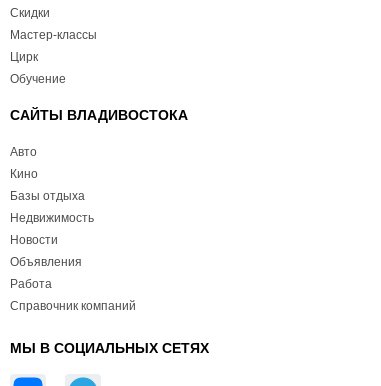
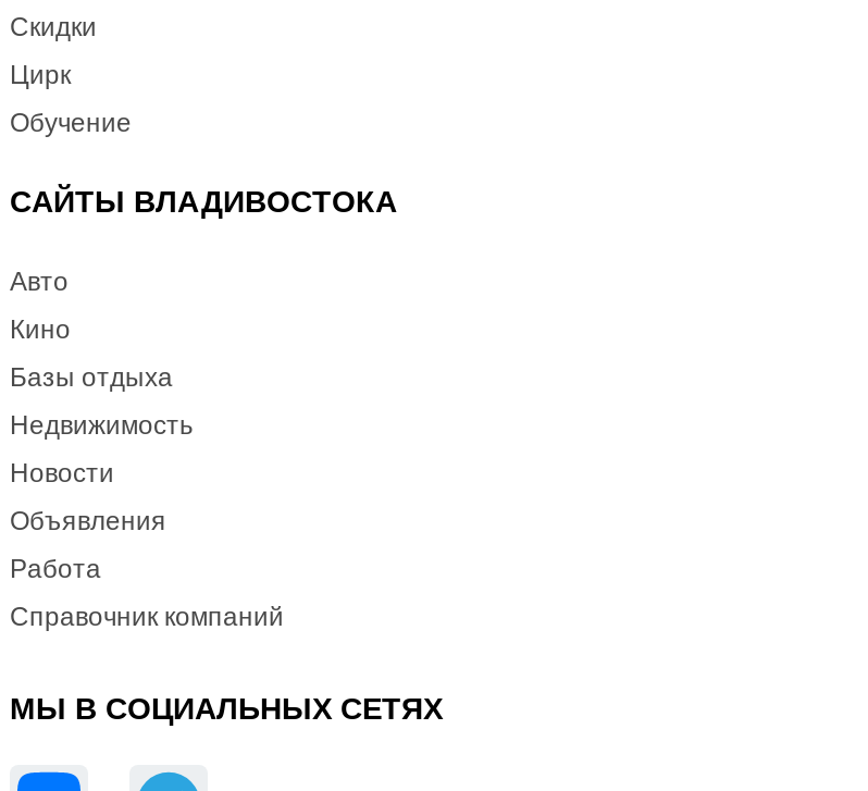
- Мастер-классы
